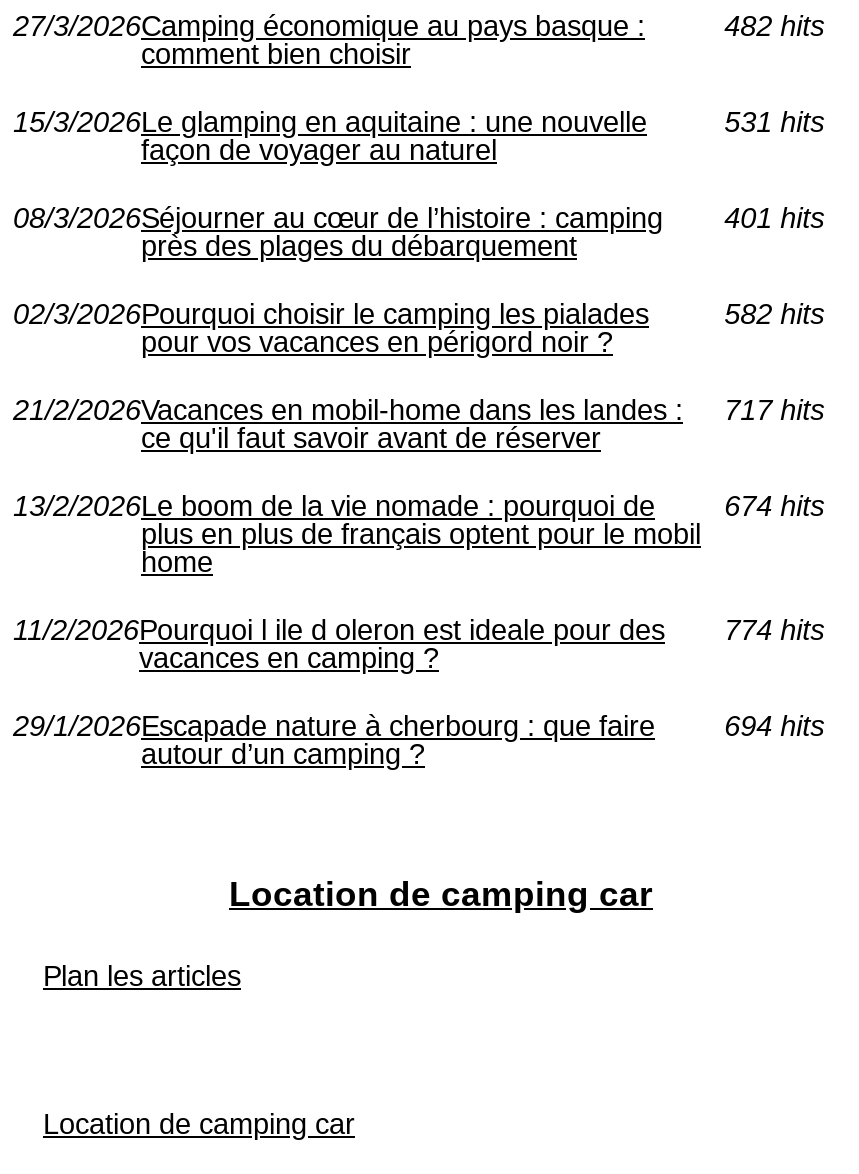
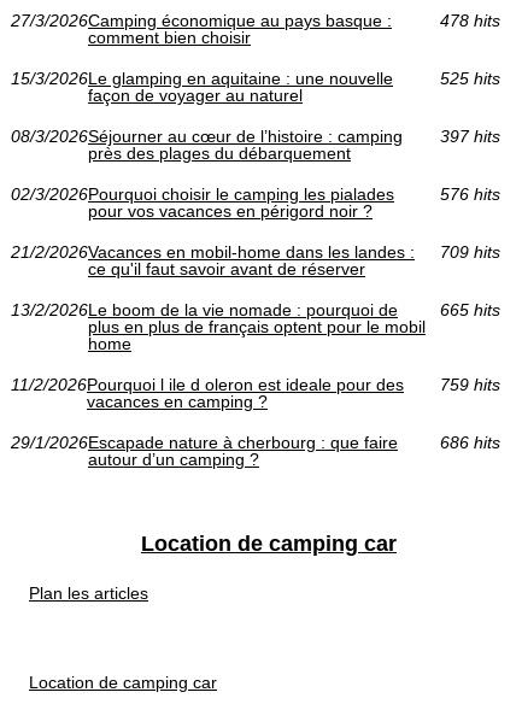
- 482 hits
+ 478 hits

- 531 hits
+ 525 hits

- 08/3/2026Séjourner au cœur de l’histoire : camping 401 hits
+ 08/3/2026Séjourner au cœur de l’histoire : camping 397 hits

- 582 hits
+ 576 hits

- 21/2/2026Vacances en mobil-home dans les landes : 717 hits
+ 21/2/2026Vacances en mobil-home dans les landes : 709 hits

- 674 hits
+ 665 hits

- 11/2/2026Pourquoi l ile d oleron est ideale pour des 774 hits
+ 11/2/2026Pourquoi l ile d oleron est ideale pour des 759 hits

- 694 hits
+ 686 hits
